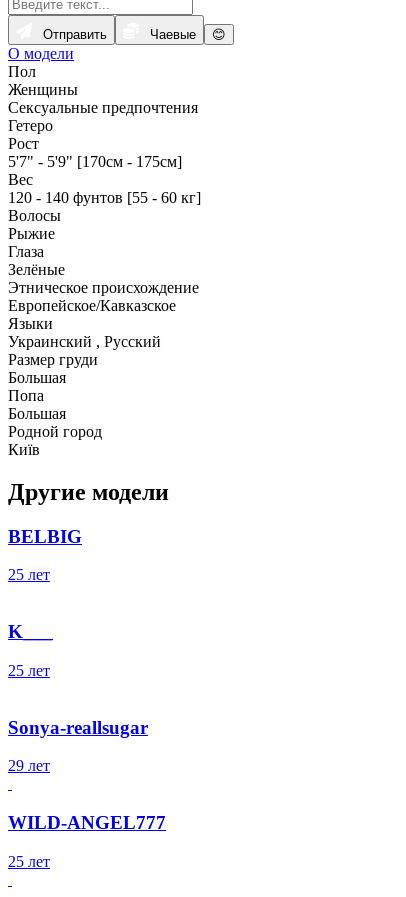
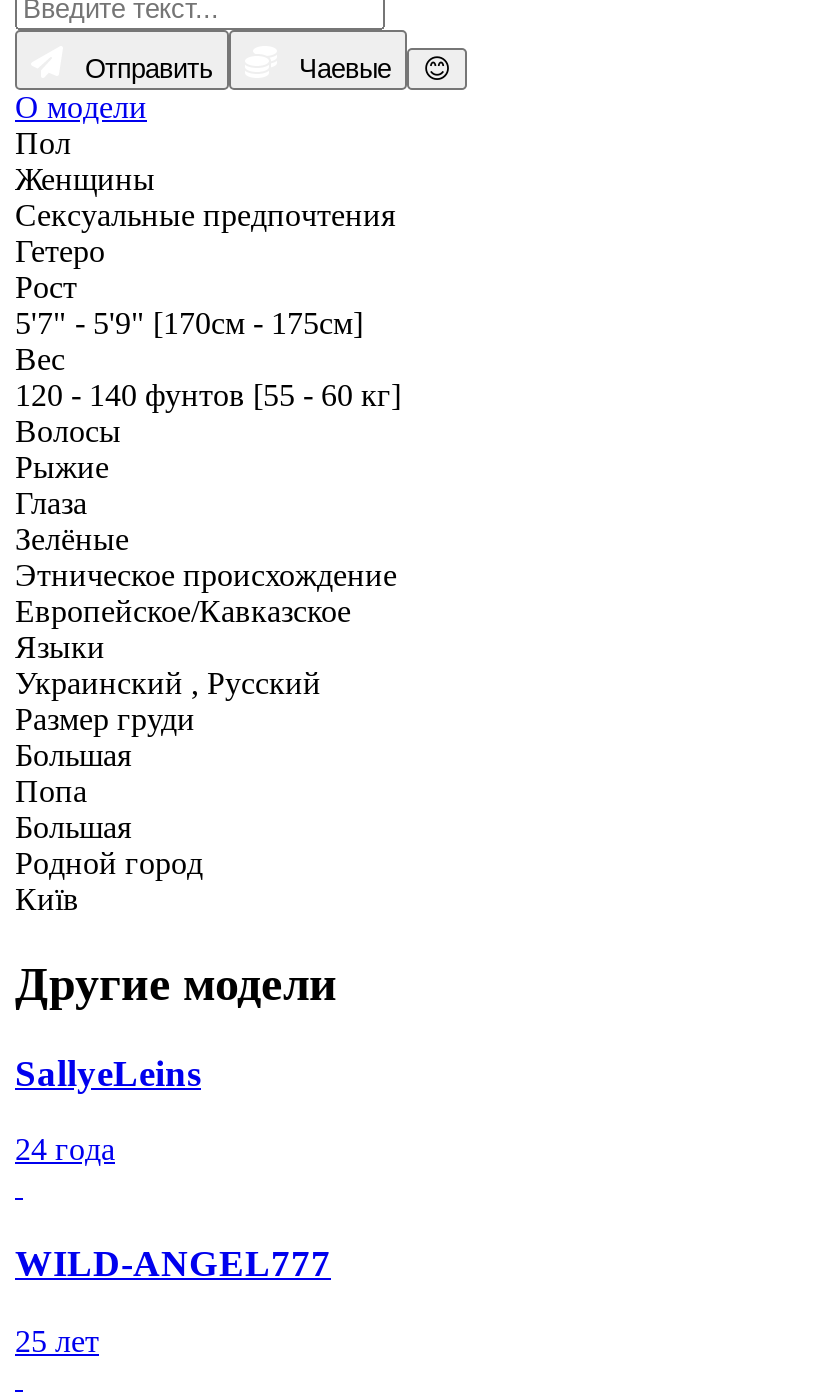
- BELBIG
- 25 лет
- K___
- 25 лет
- Sonya-reallsugar
- 29 лет
+ SallyeLeins
+ 24 года
